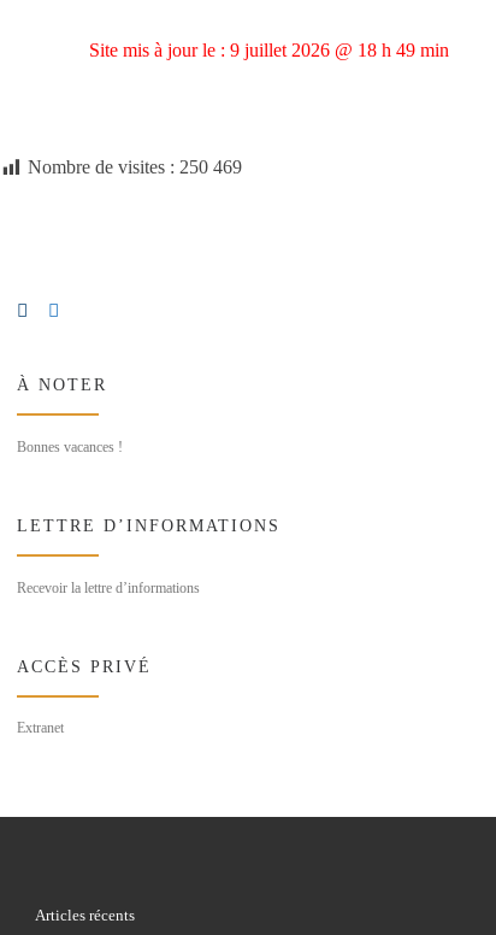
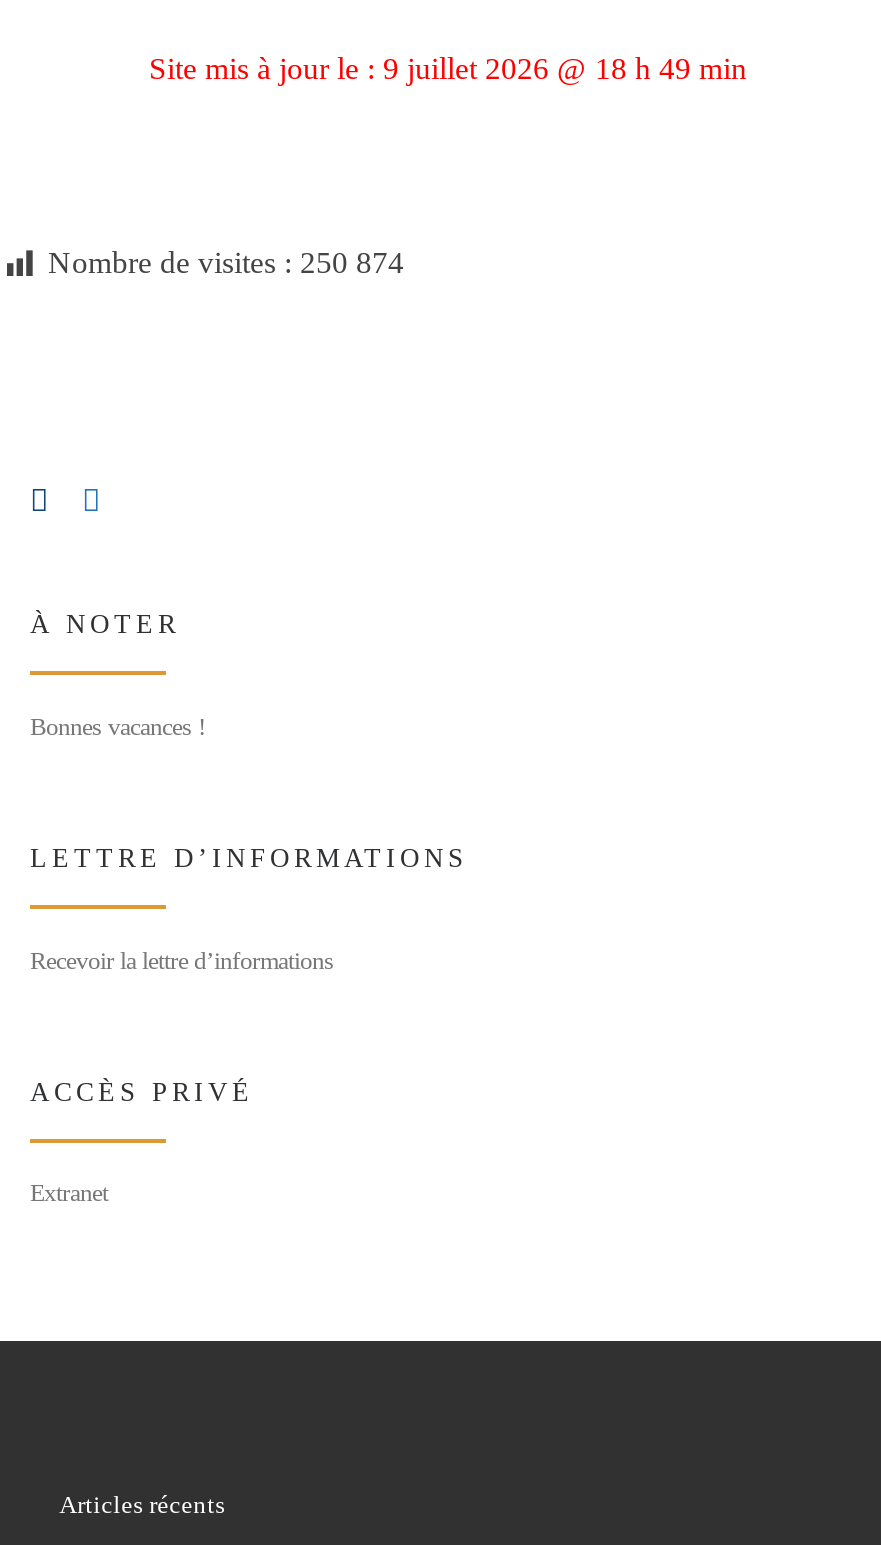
- Nombre de visites : 250 469
+ Nombre de visites : 250 874
